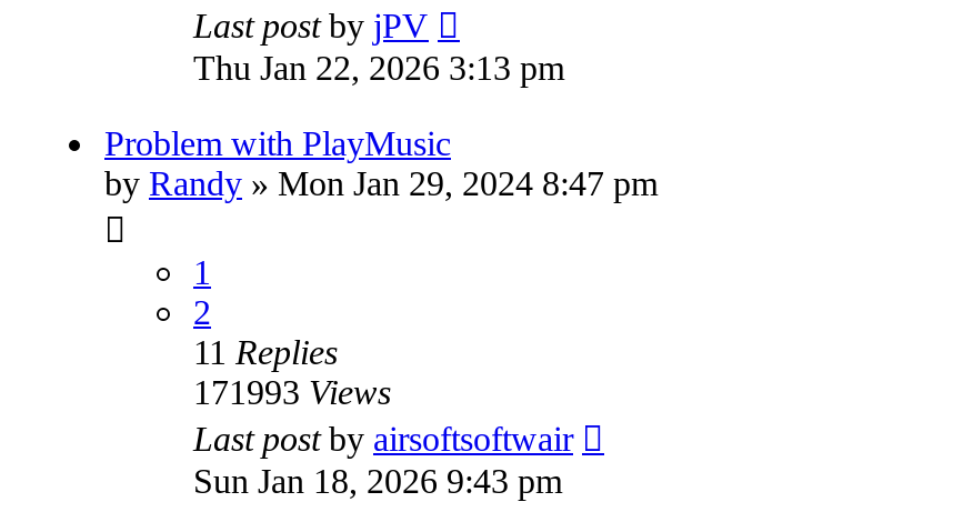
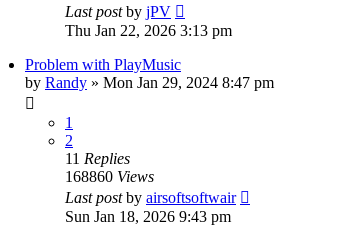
- 171993 Views
+ 168860 Views
